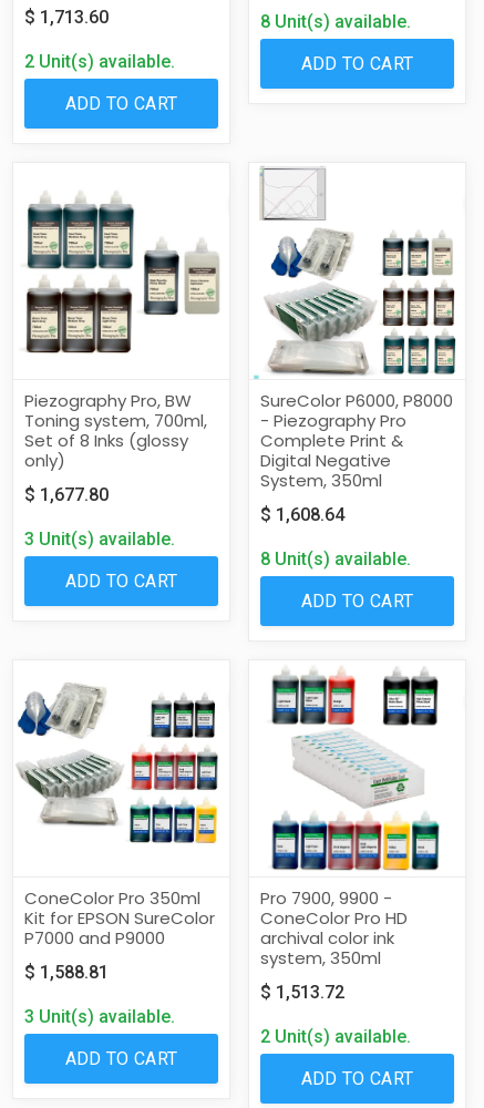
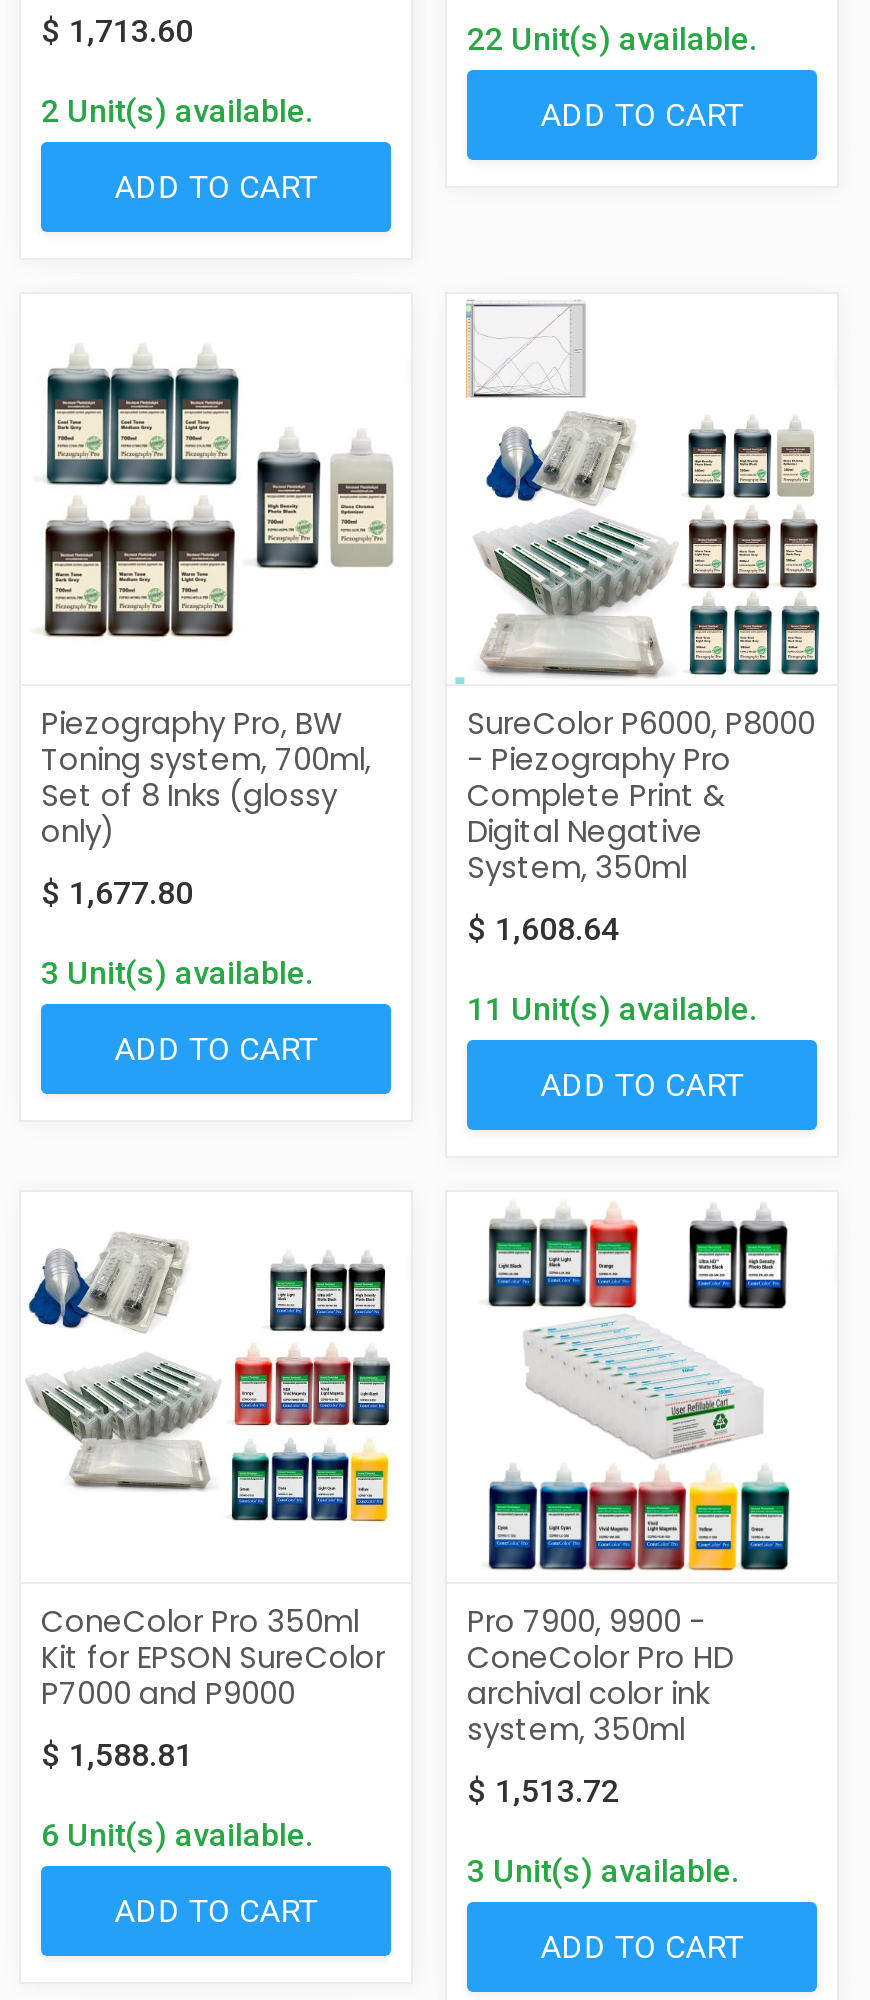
- 8 Unit(s) available.
+ 22 Unit(s) available.

- 8 Unit(s) available.
+ 11 Unit(s) available.

- 3 Unit(s) available.
+ 6 Unit(s) available.

- 2 Unit(s) available.
+ 3 Unit(s) available.
